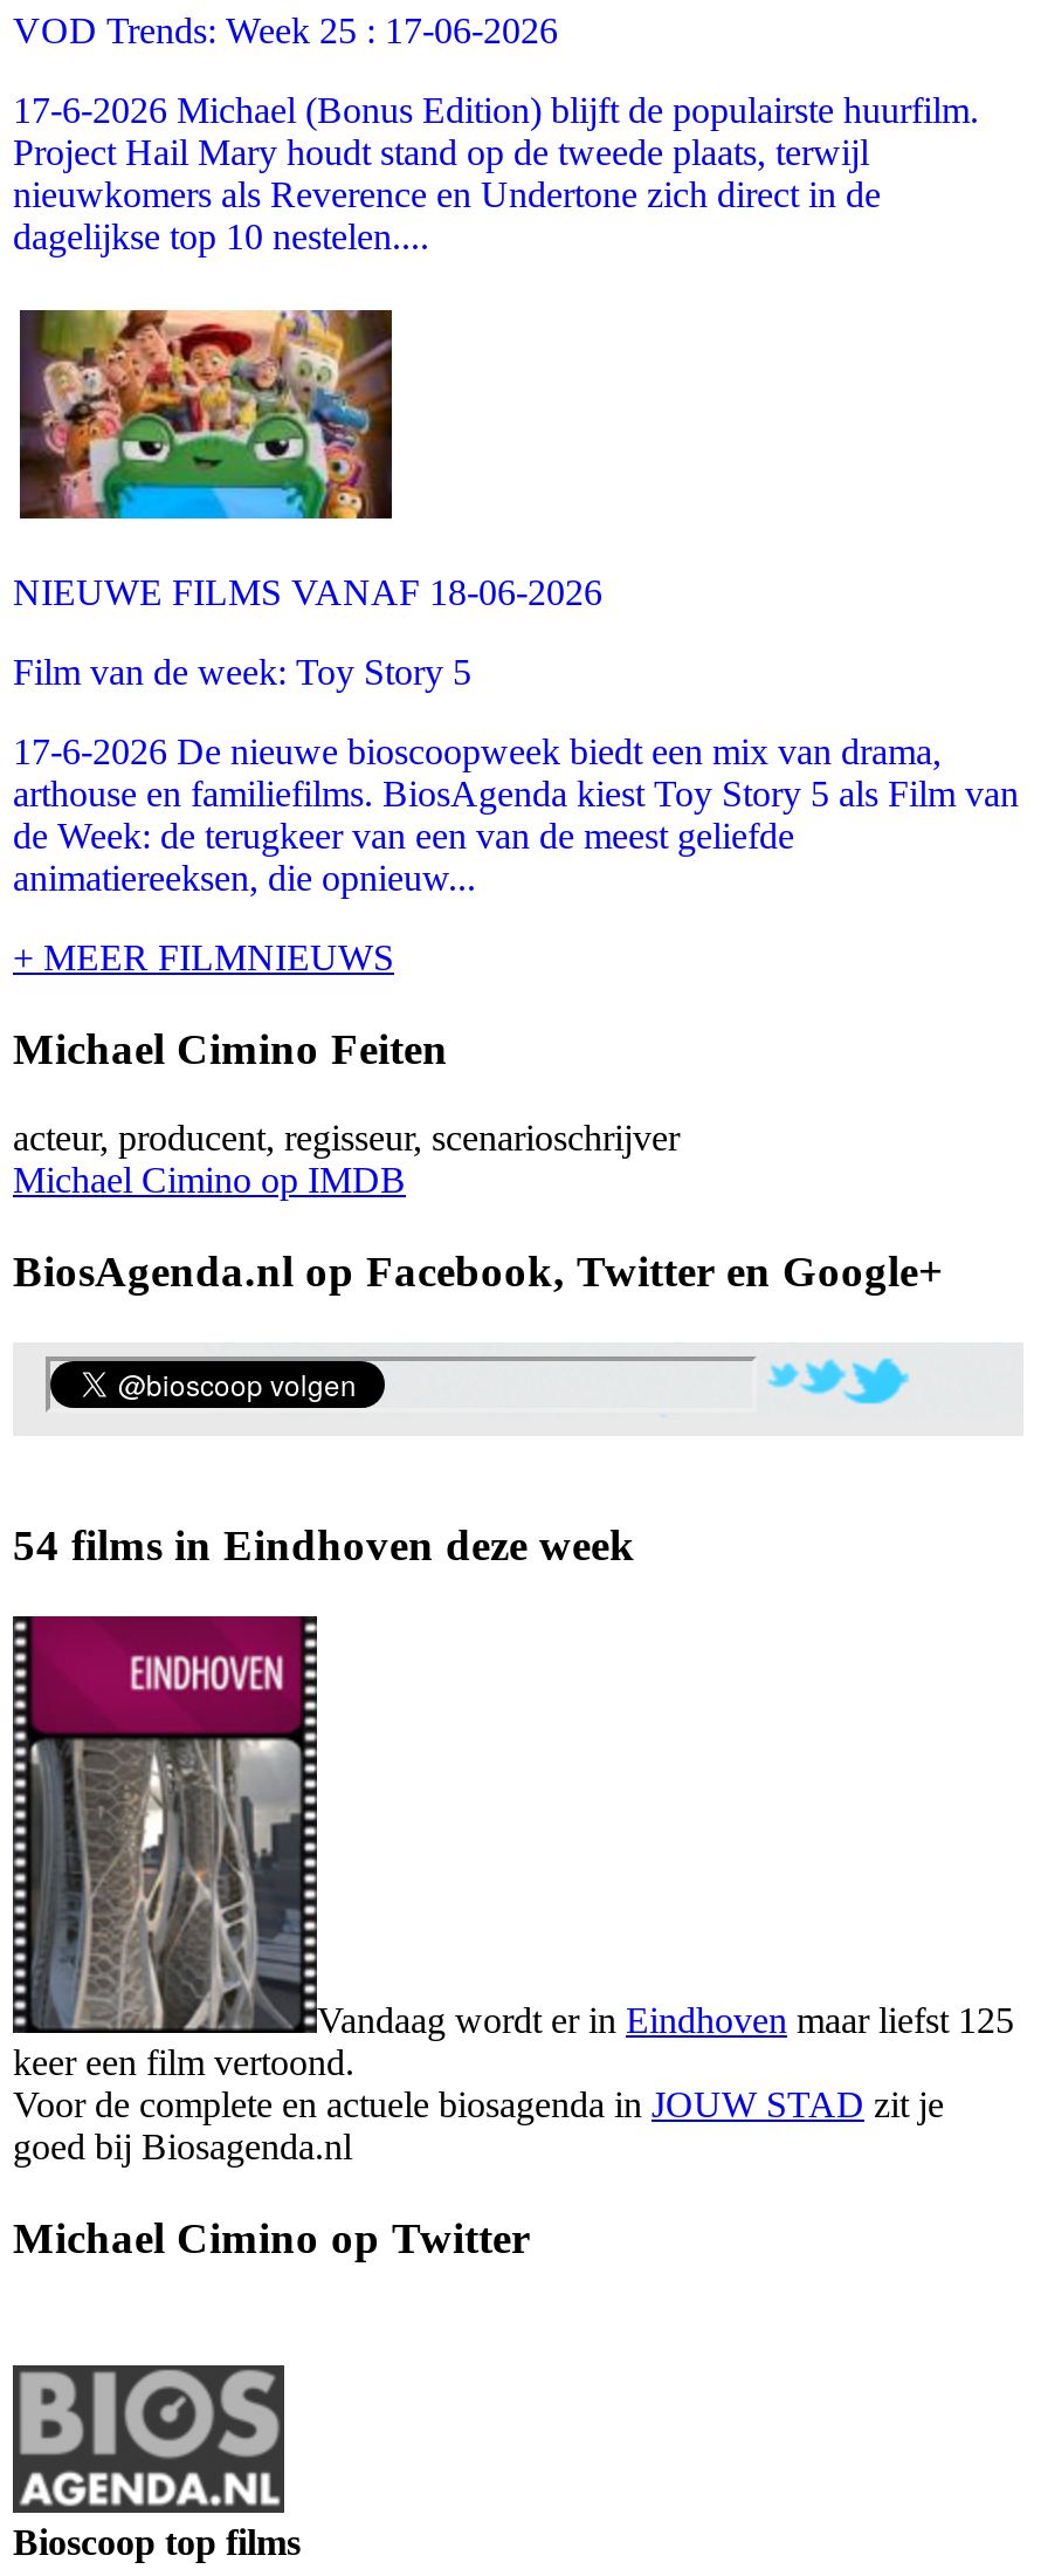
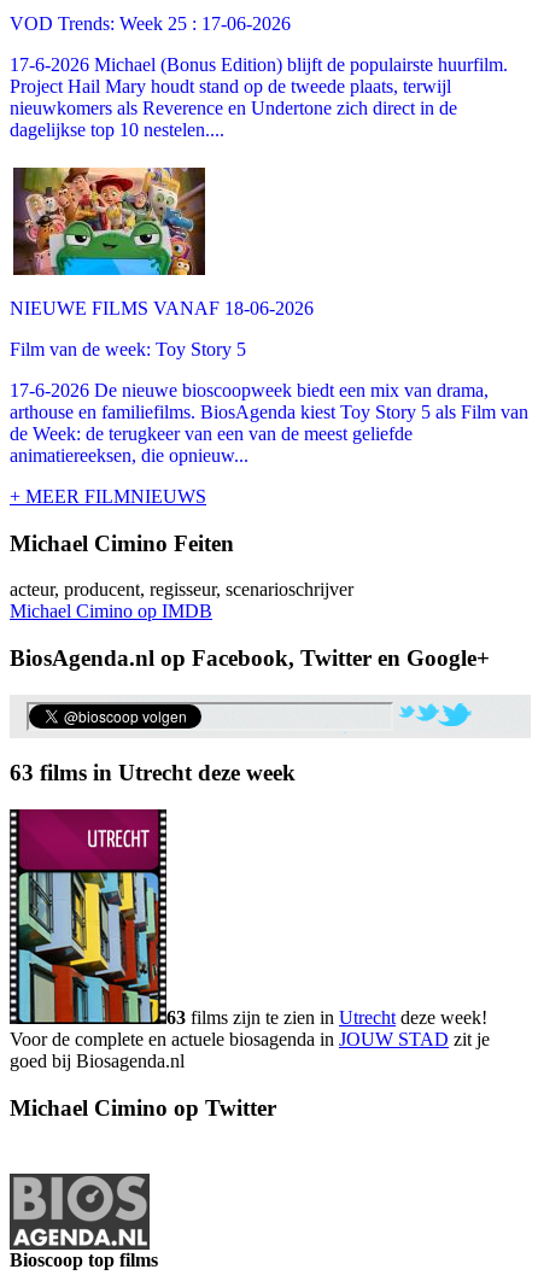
- 54 films in Eindhoven deze week
+ 63 films in Utrecht deze week

- [image]
- Vandaag wordt er in Eindhoven maar liefst 125
- keer een film vertoond.
+ [image]
+ 63 films zijn te zien in Utrecht deze week!
